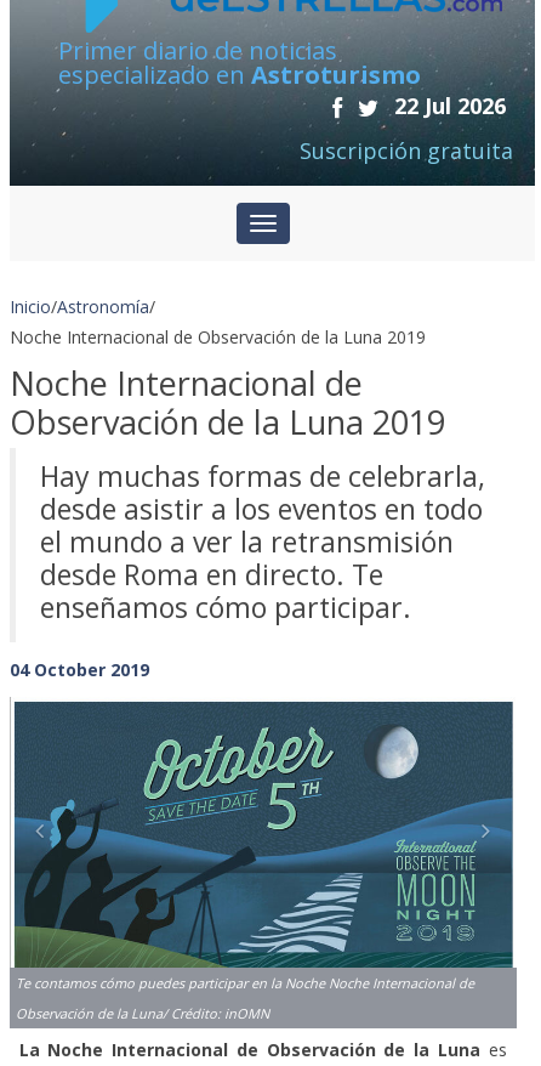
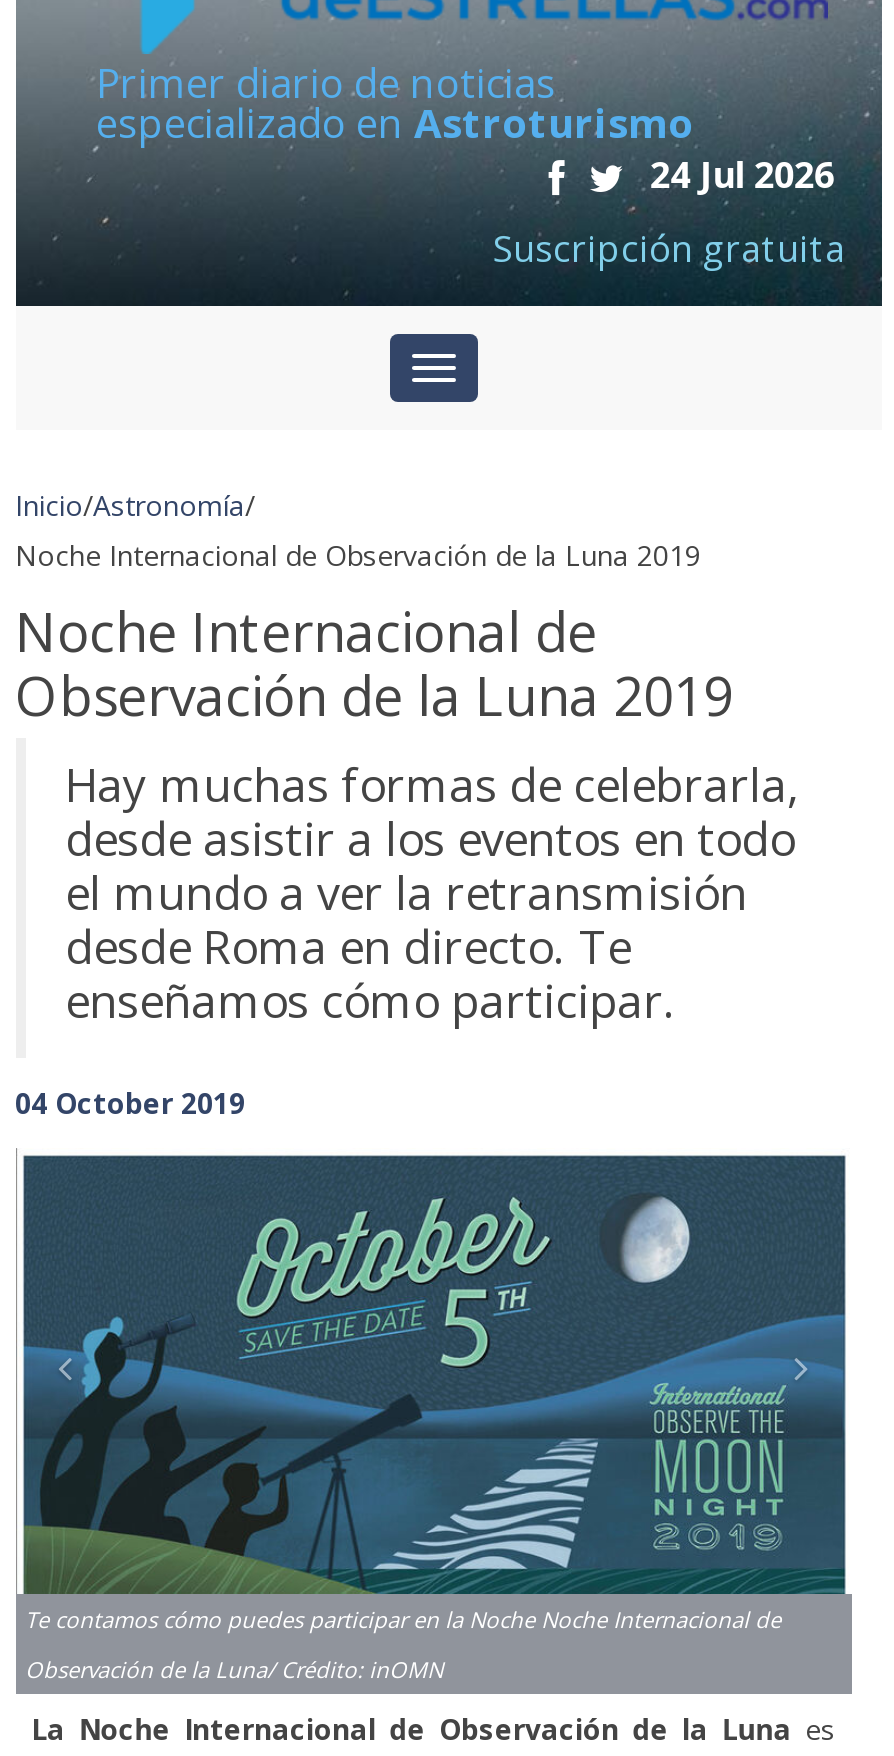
- 22 Jul 2026
+ 24 Jul 2026
